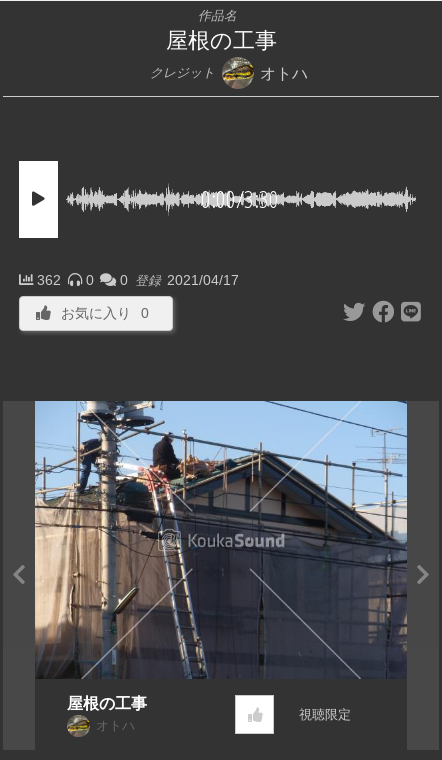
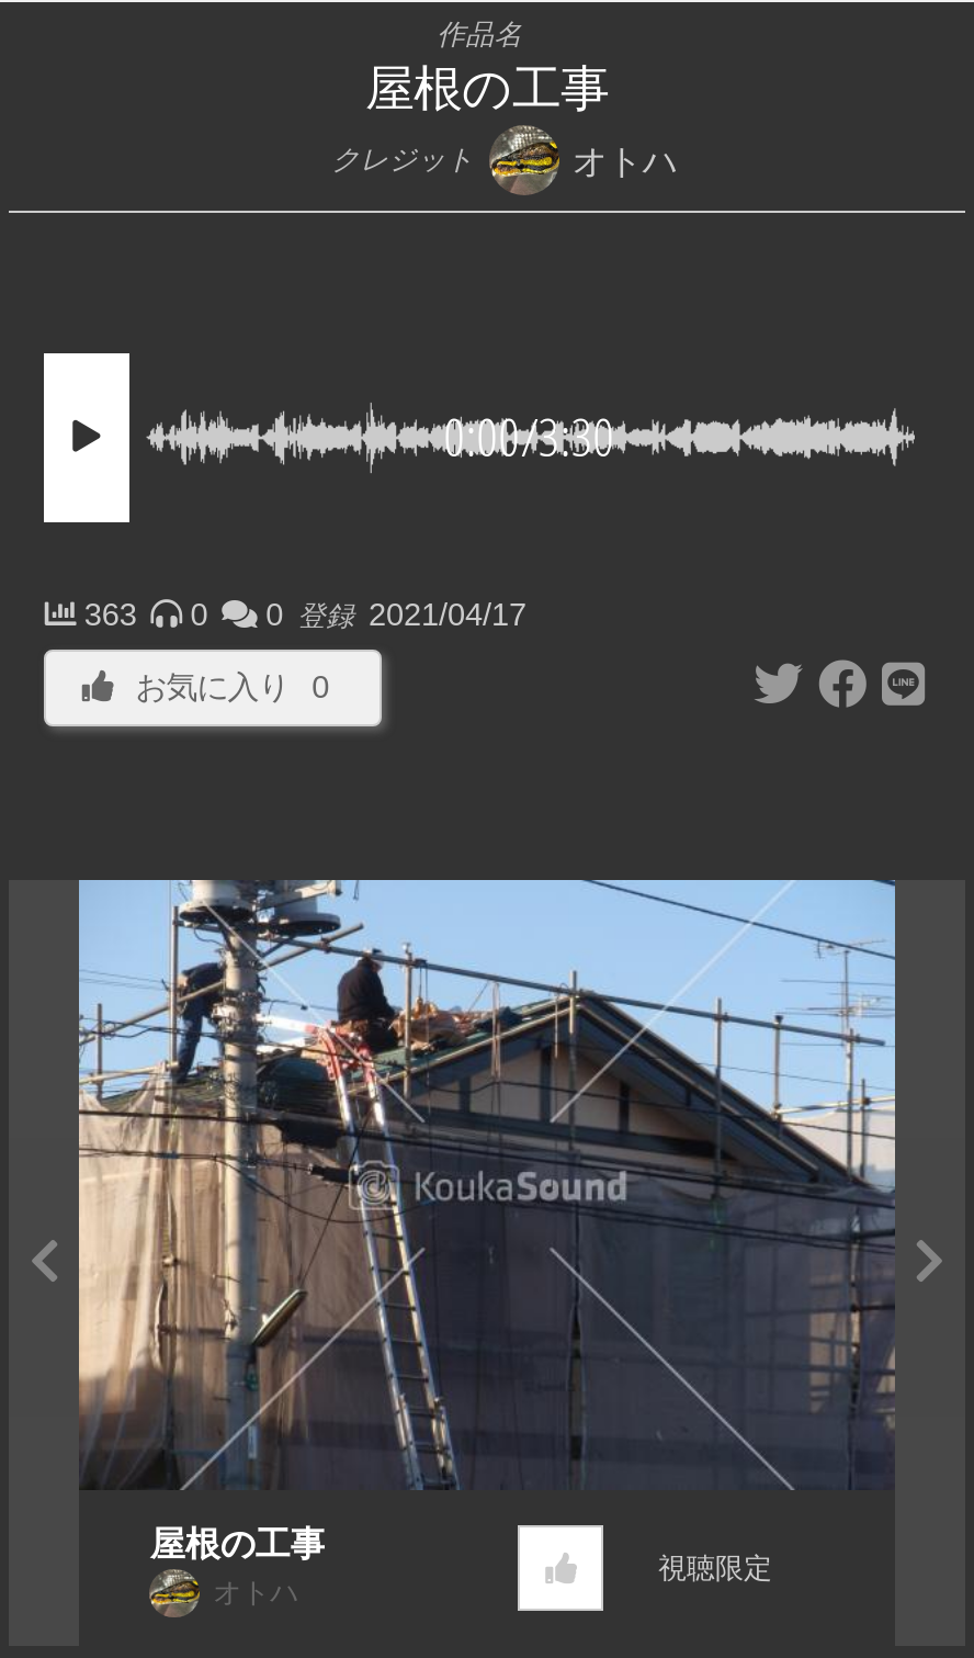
- 362 0 0 登録 2021/04/17
+ 363 0 0 登録 2021/04/17
